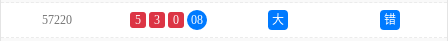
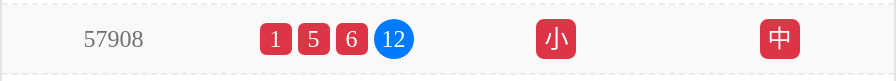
- 57220
+ 57908
+ 1

- 3
- 0
- 08
- 大
- 错
+ 6
+ 12
+ 小
+ 中
